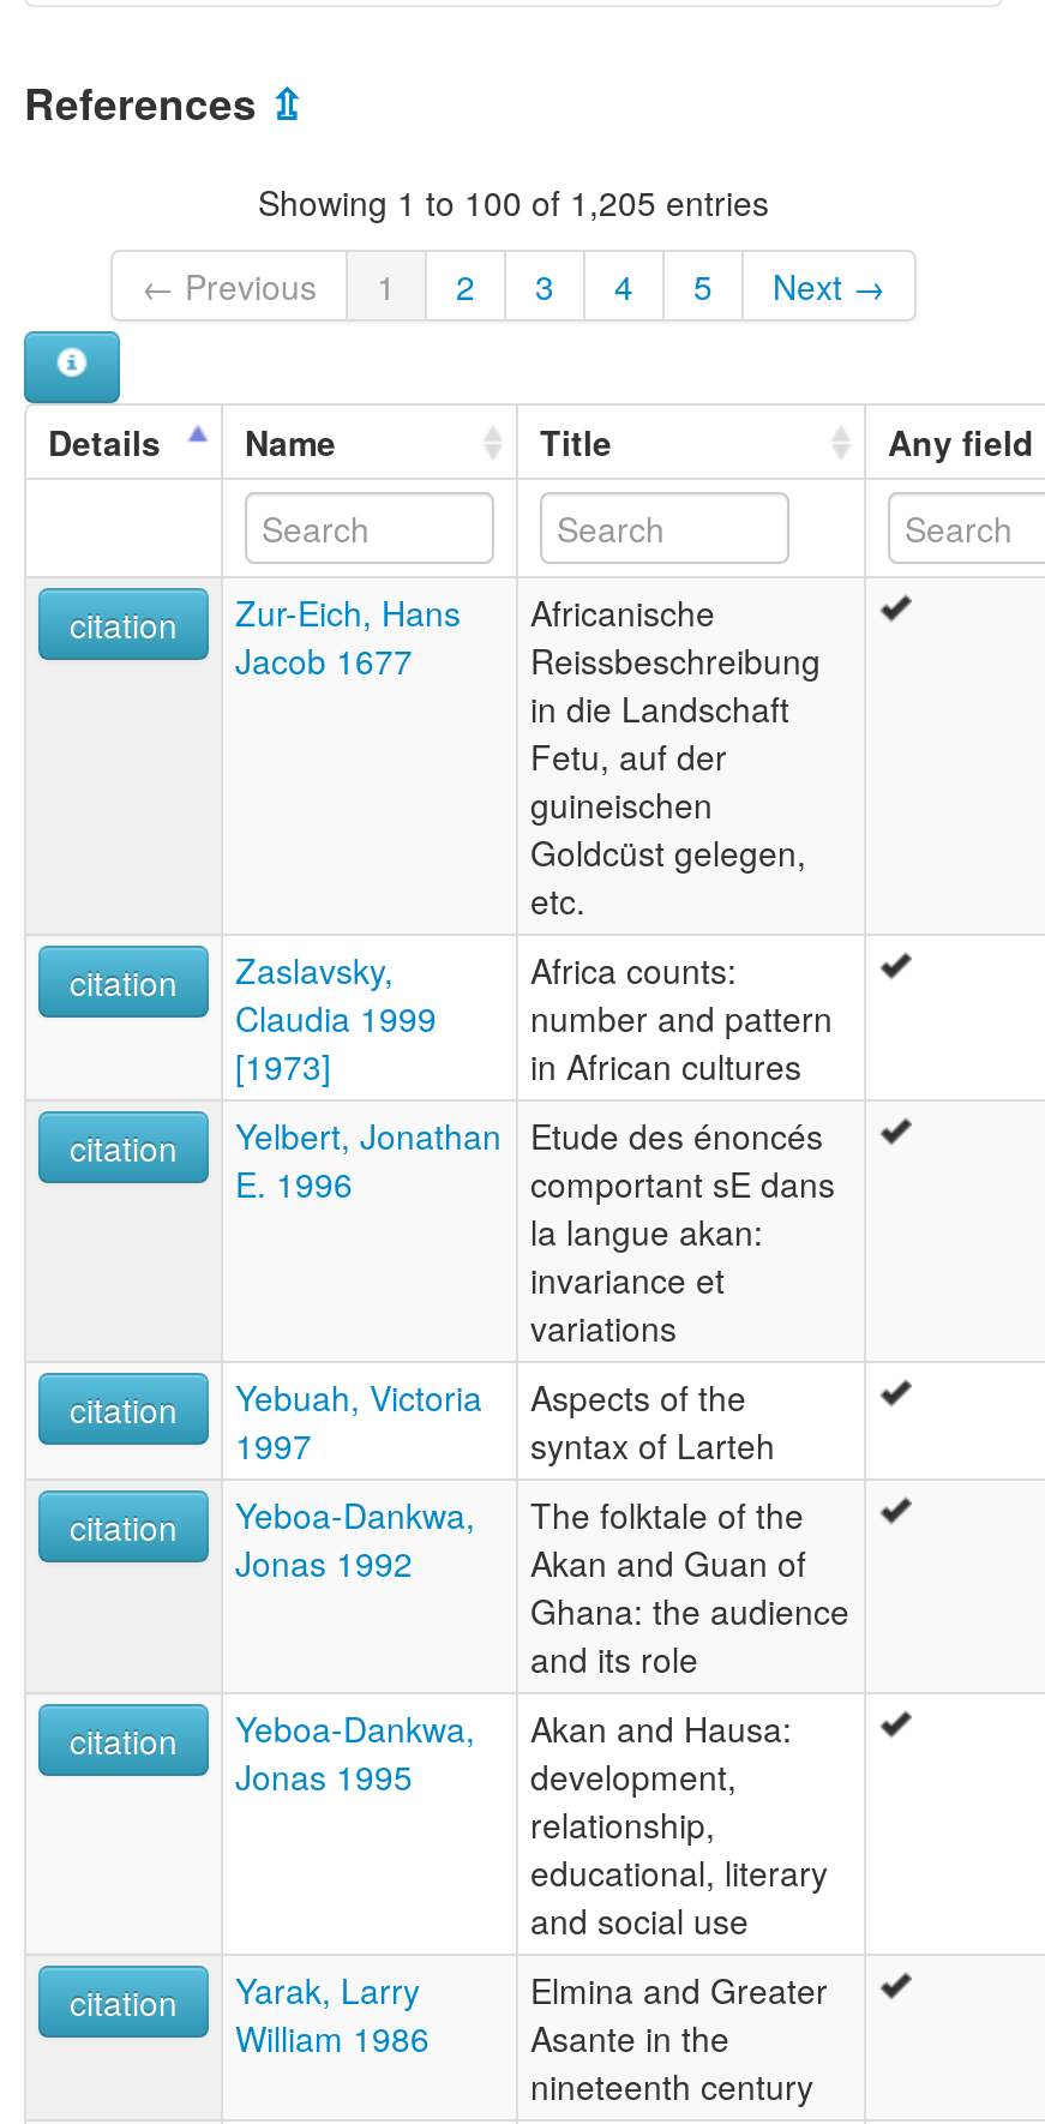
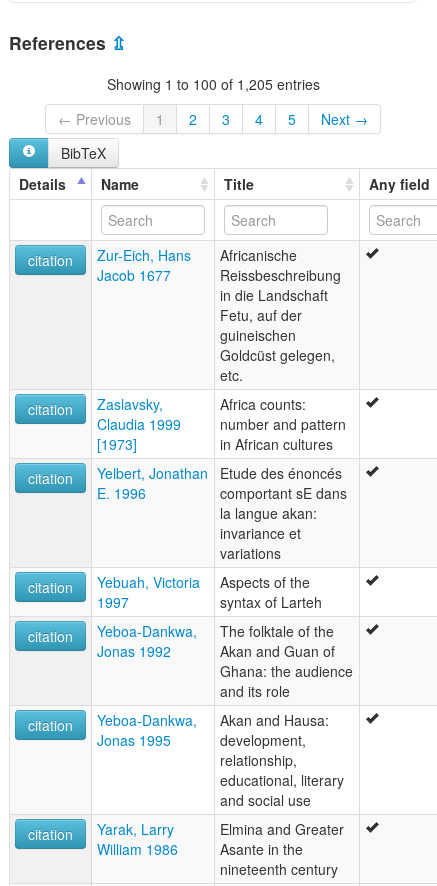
+ BibTeX
